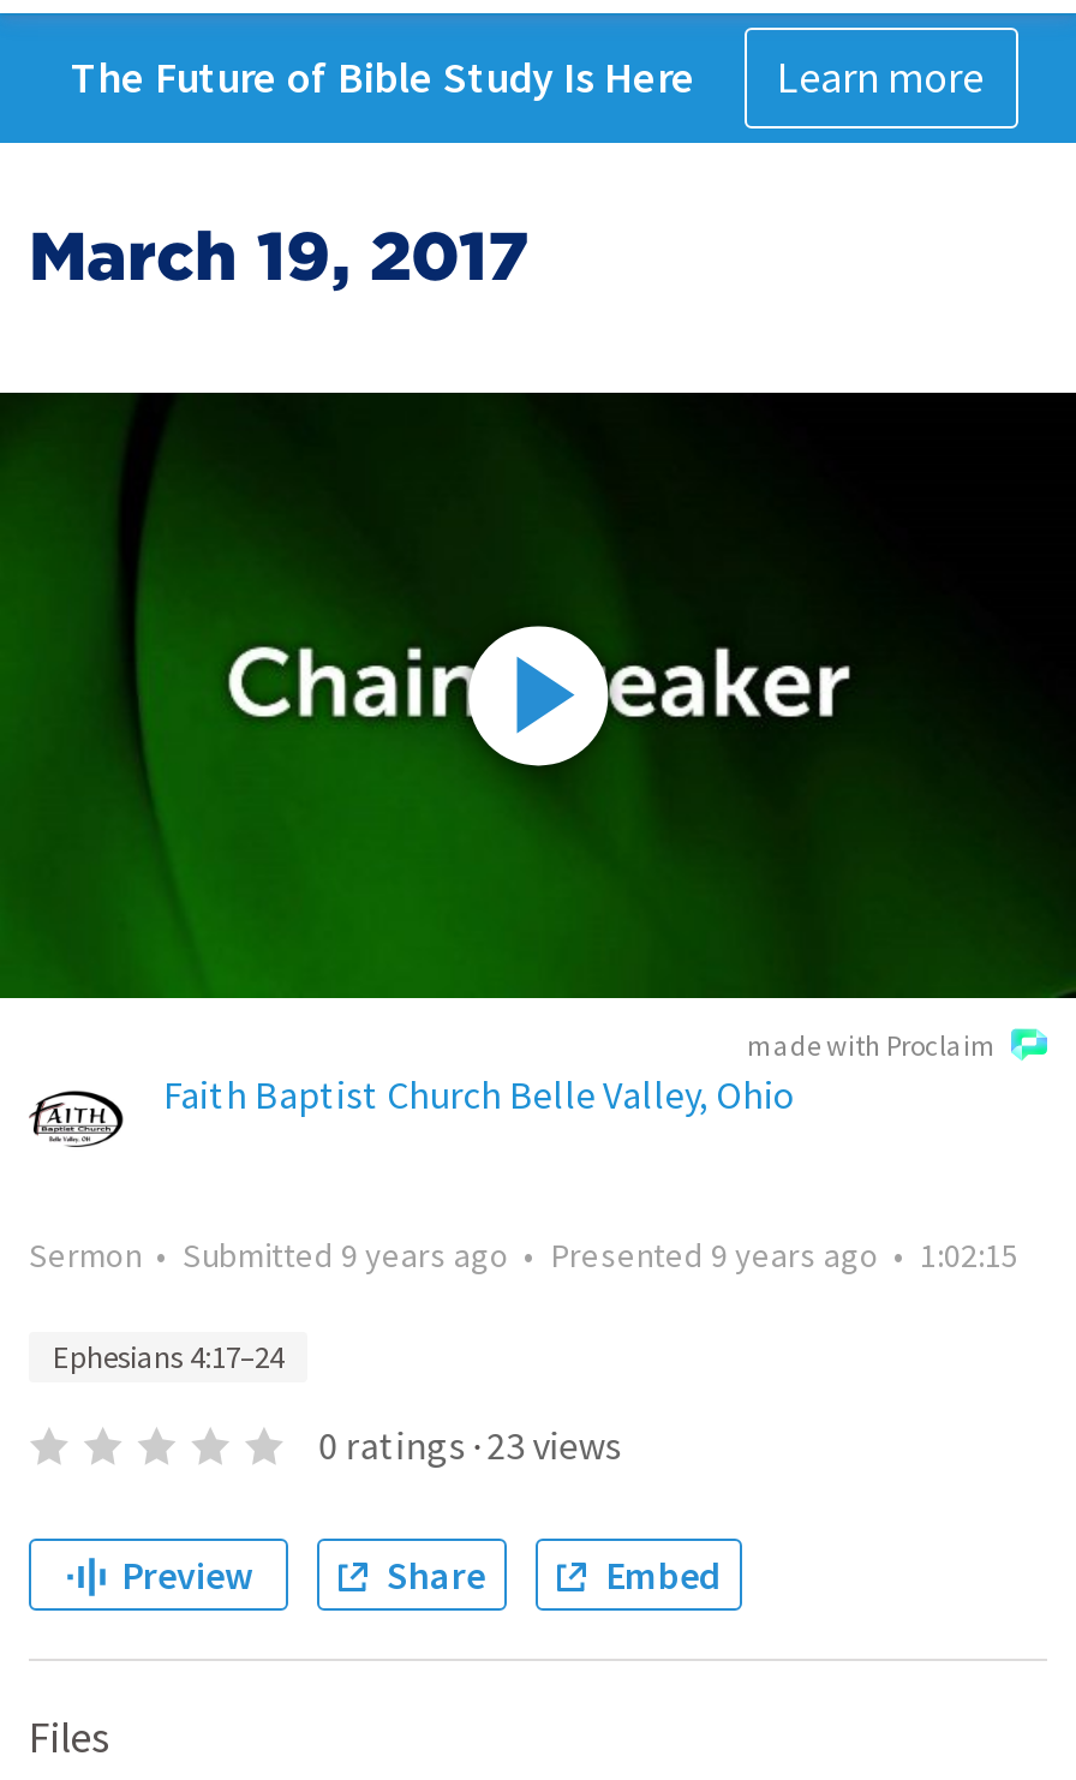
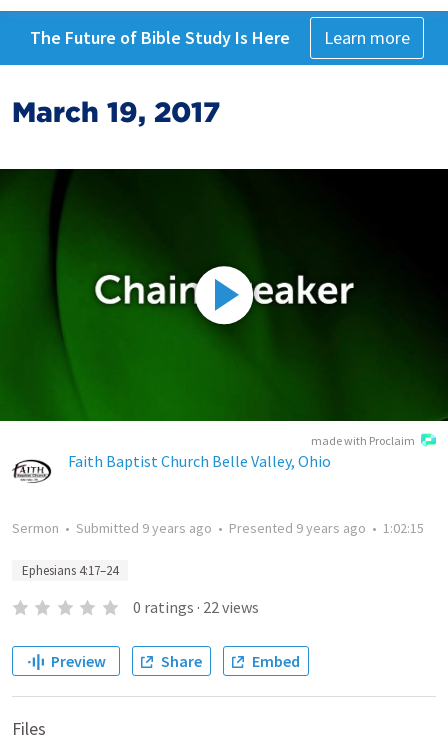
- 0 ratings · 23 views
+ 0 ratings · 22 views
